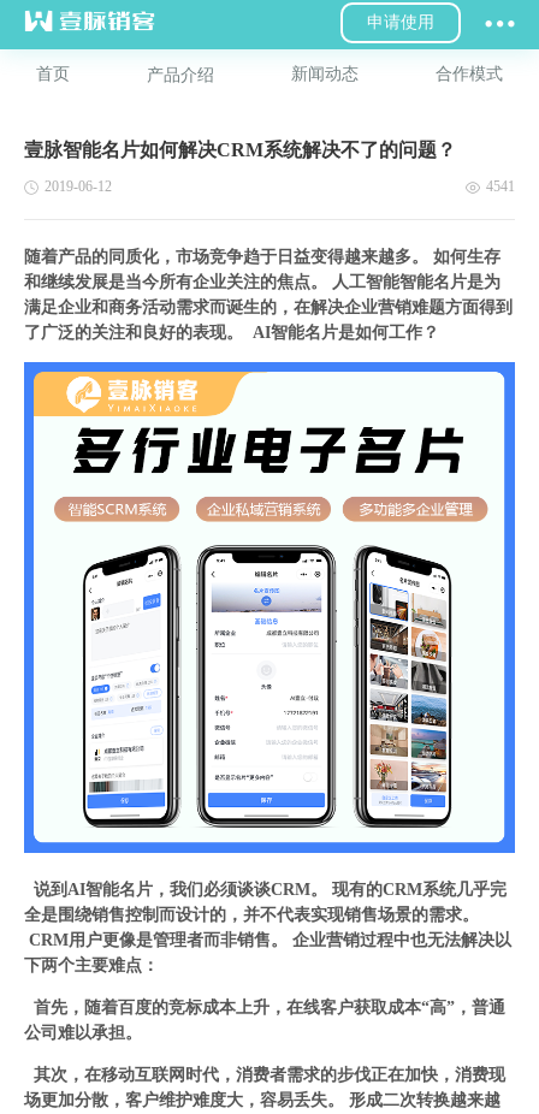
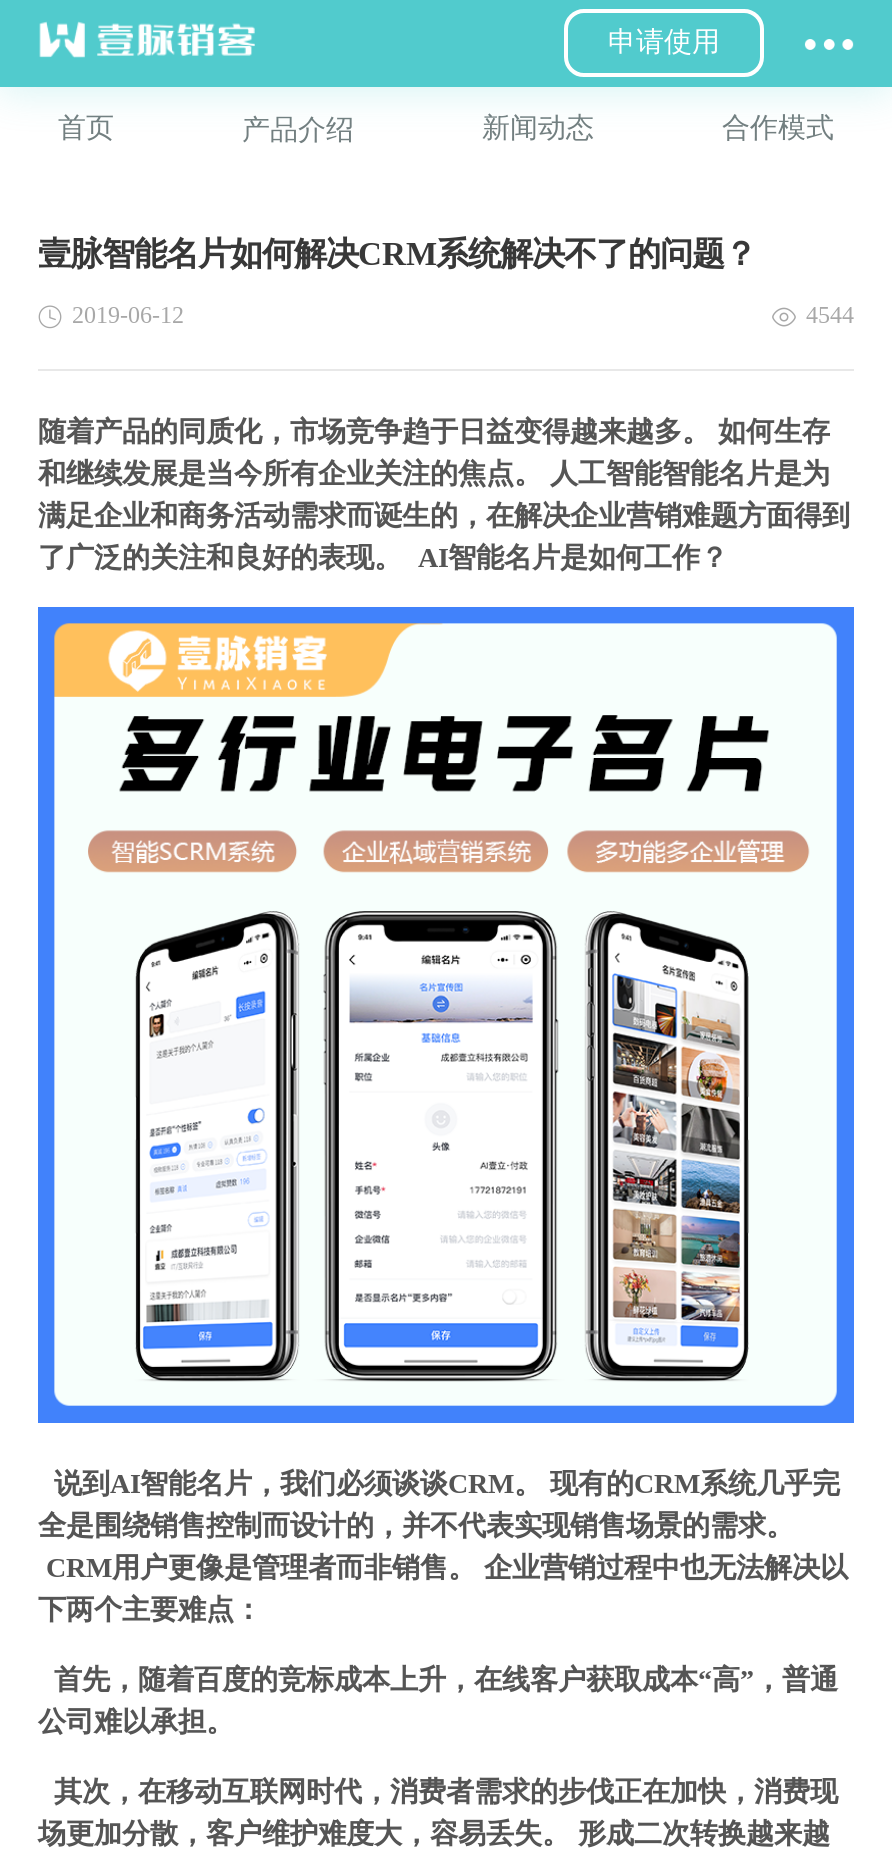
- 4541
+ 4544
